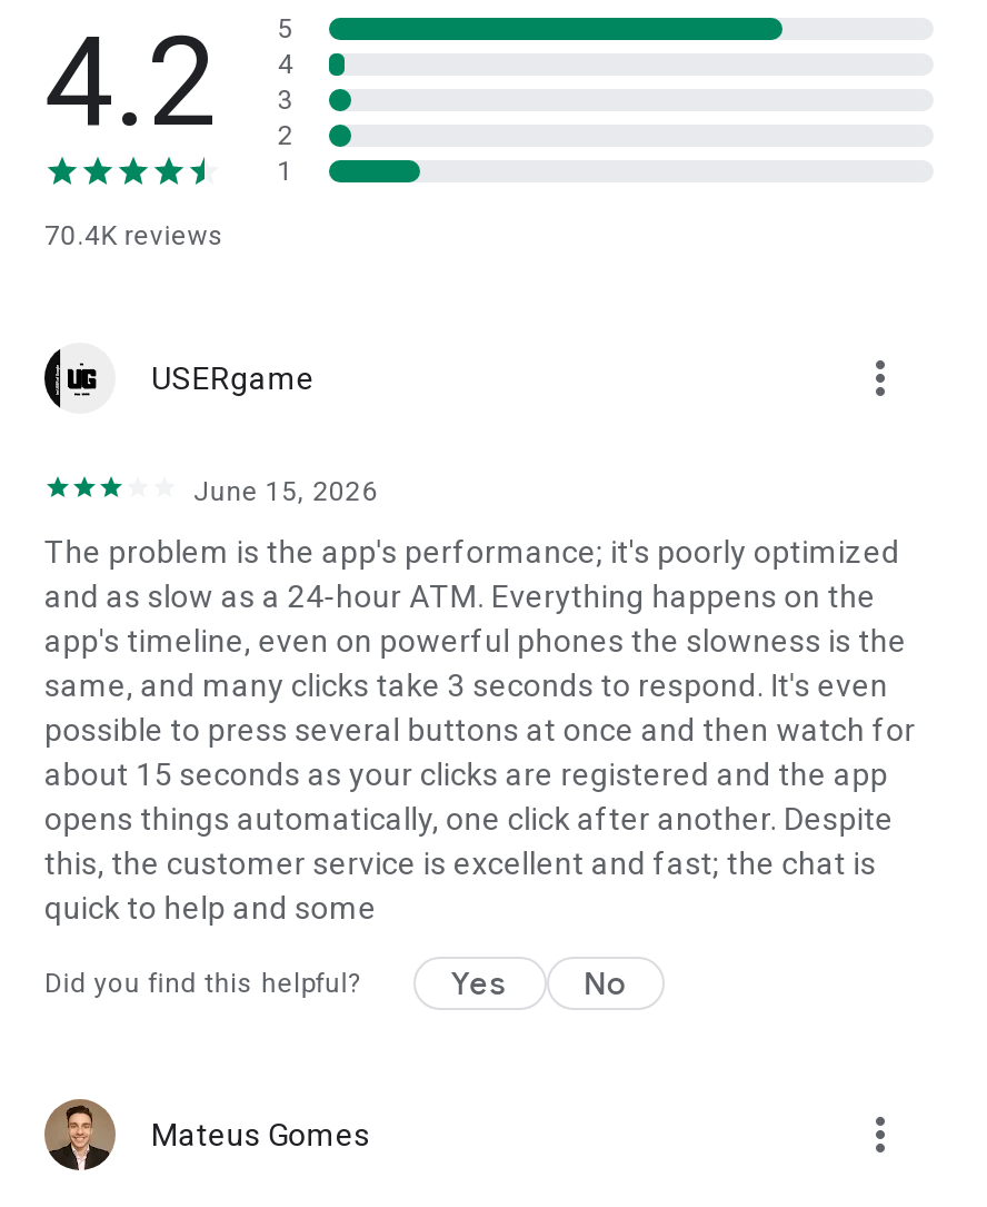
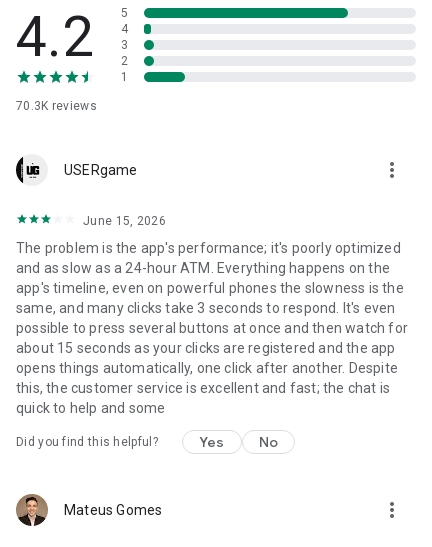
- 70.4K reviews
+ 70.3K reviews
